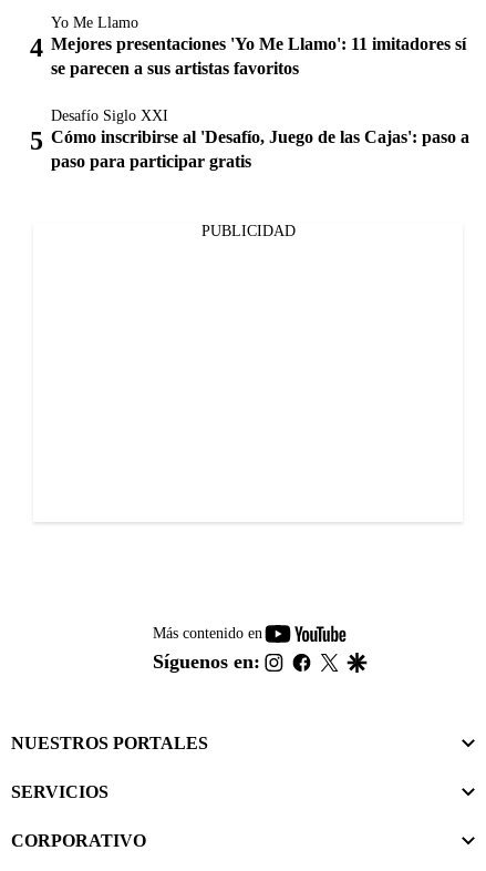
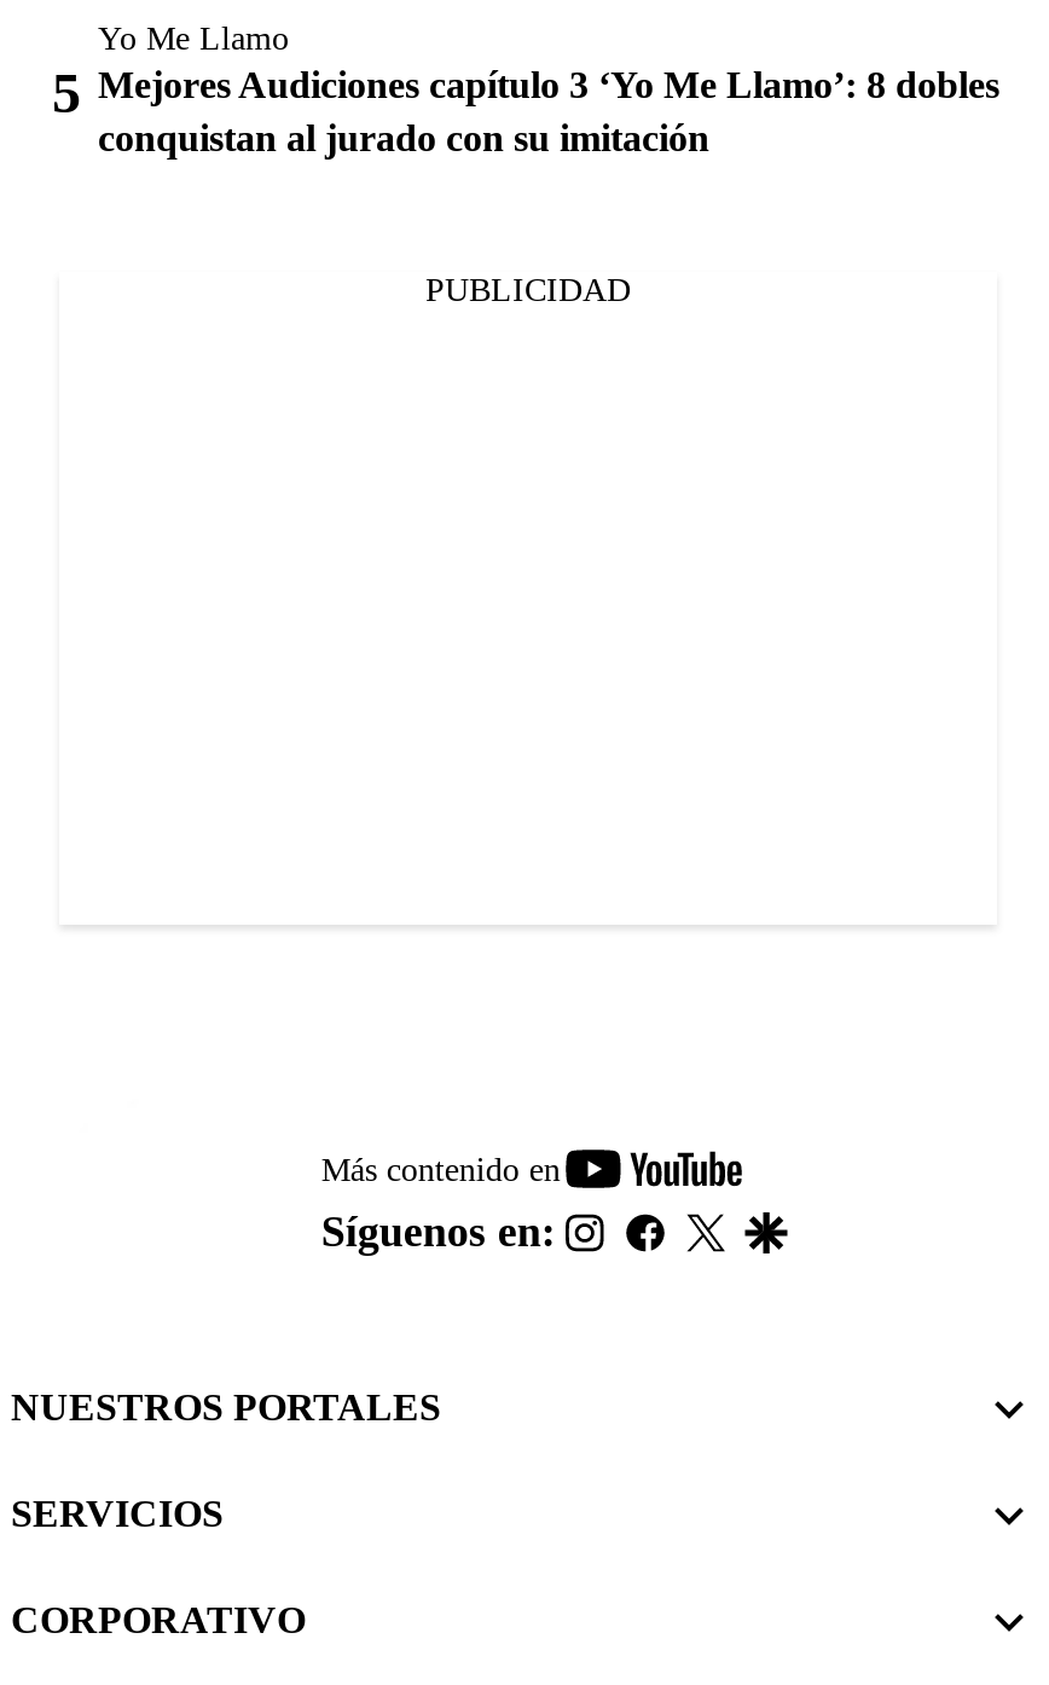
- Mejores presentaciones 'Yo Me Llamo': 11 imitadores sí
- se parecen a sus artistas favoritos
- Desafío Siglo XXI
- Cómo inscribirse al 'Desafío, Juego de las Cajas': paso a
- paso para participar gratis
+ Mejores Audiciones capítulo 3 ‘Yo Me Llamo’: 8 dobles
+ conquistan al jurado con su imitación
